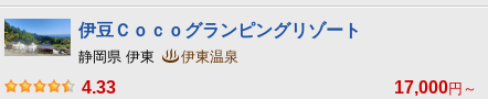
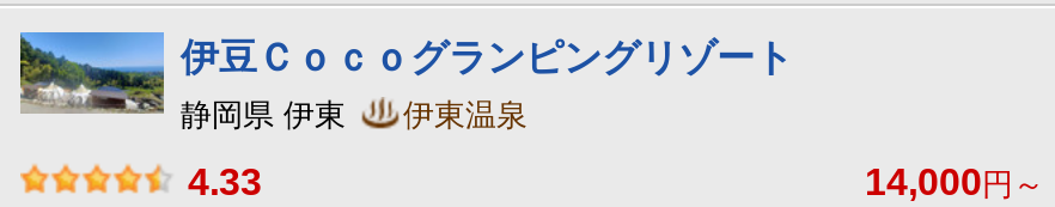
- 17,000円～
+ 14,000円～
